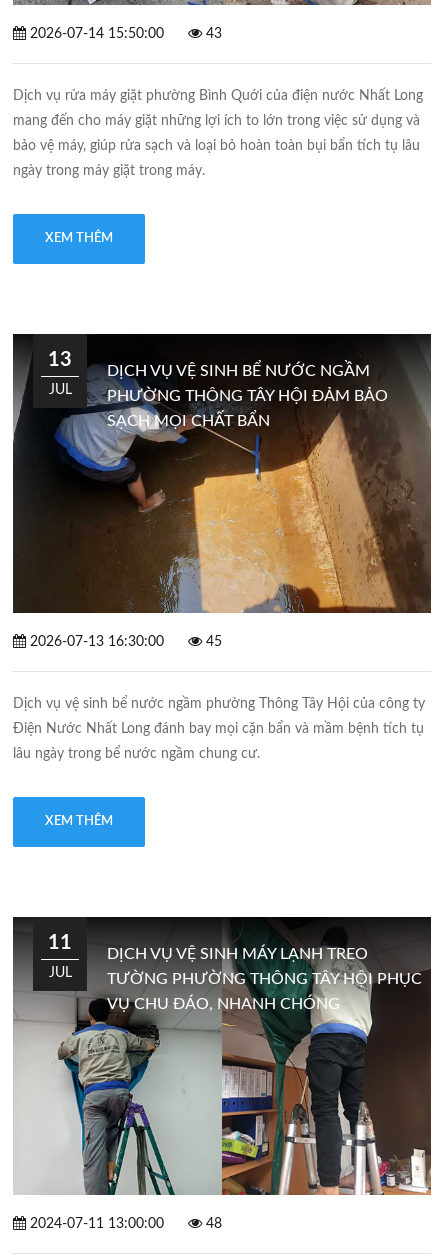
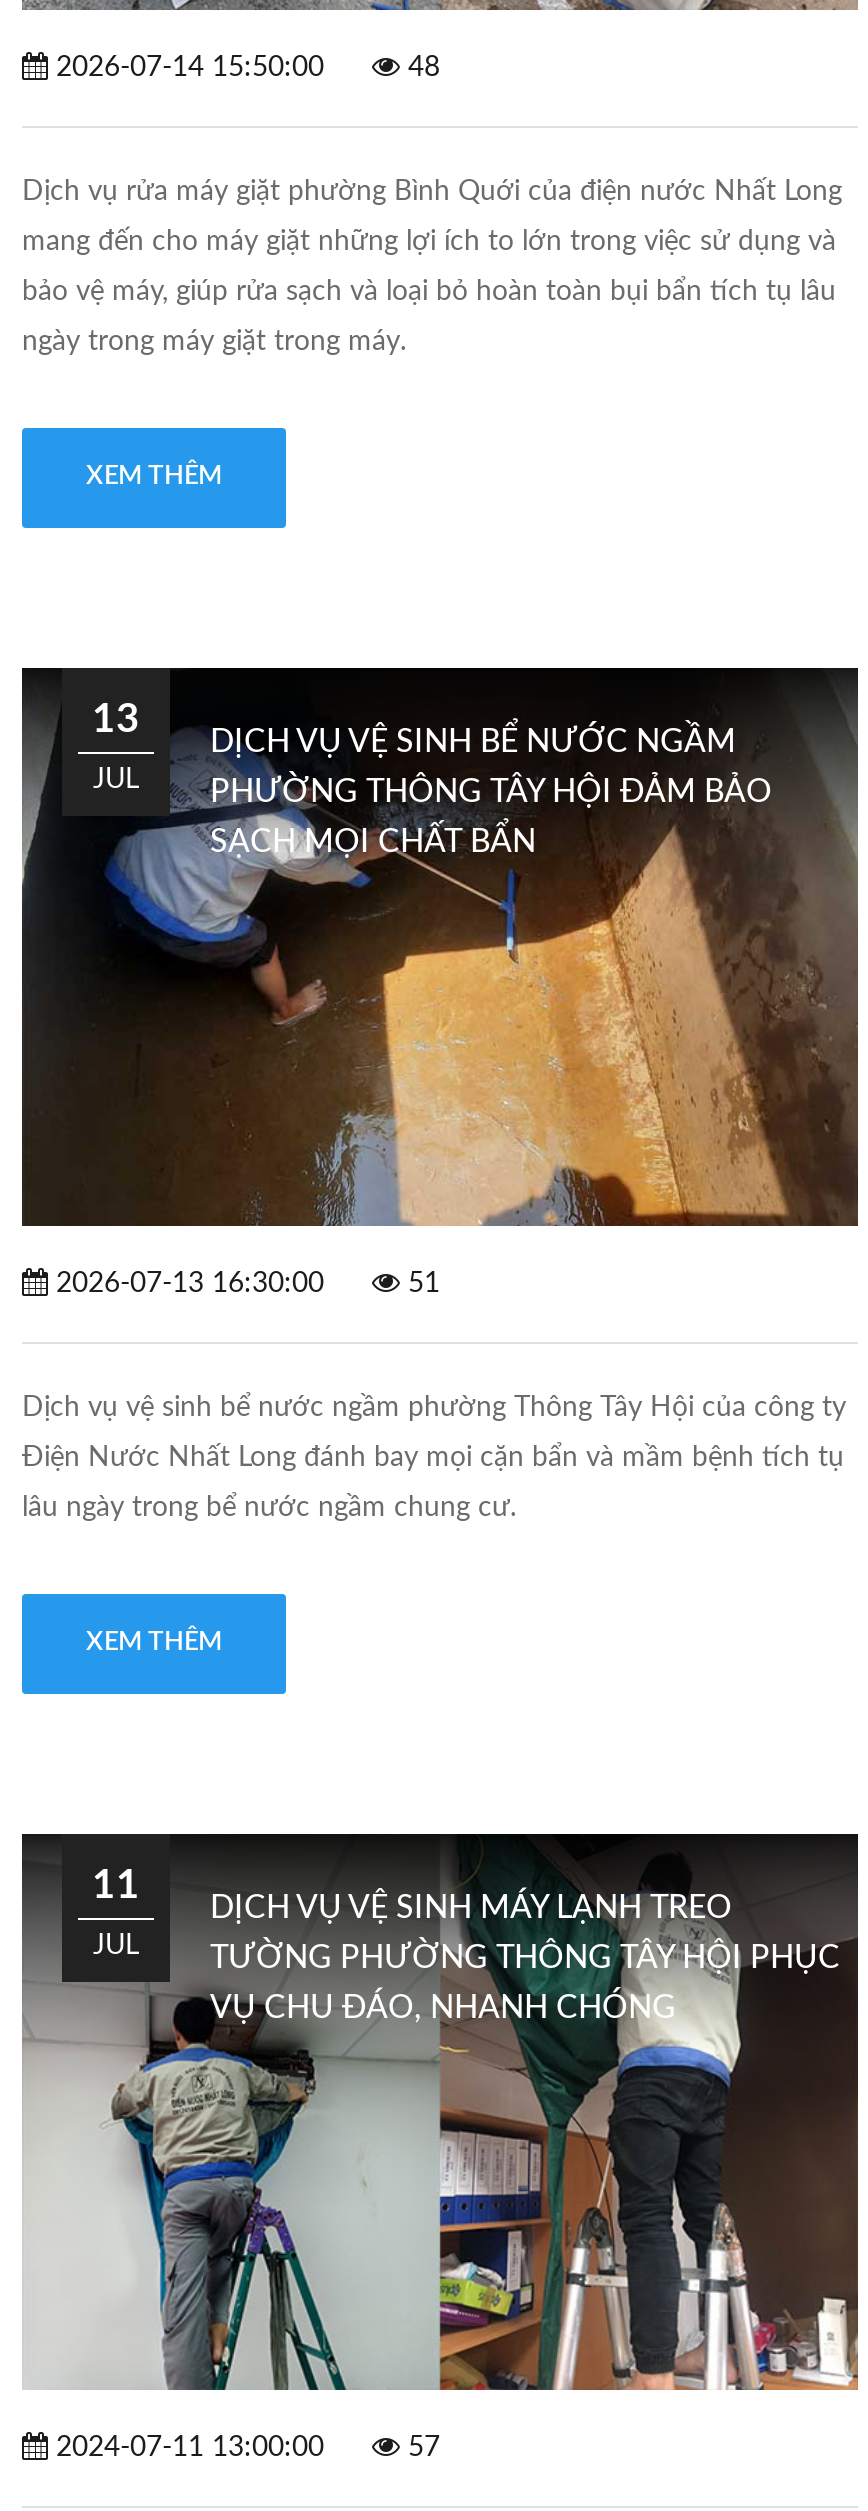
- 43
+ 48

- 45
+ 51

- 48
+ 57
